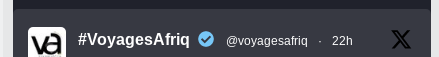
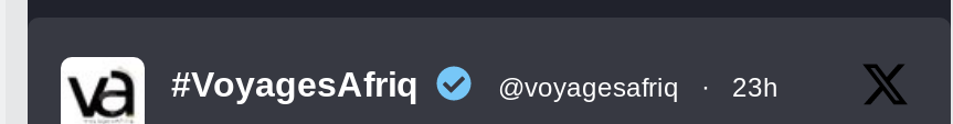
- 22h
+ 23h
